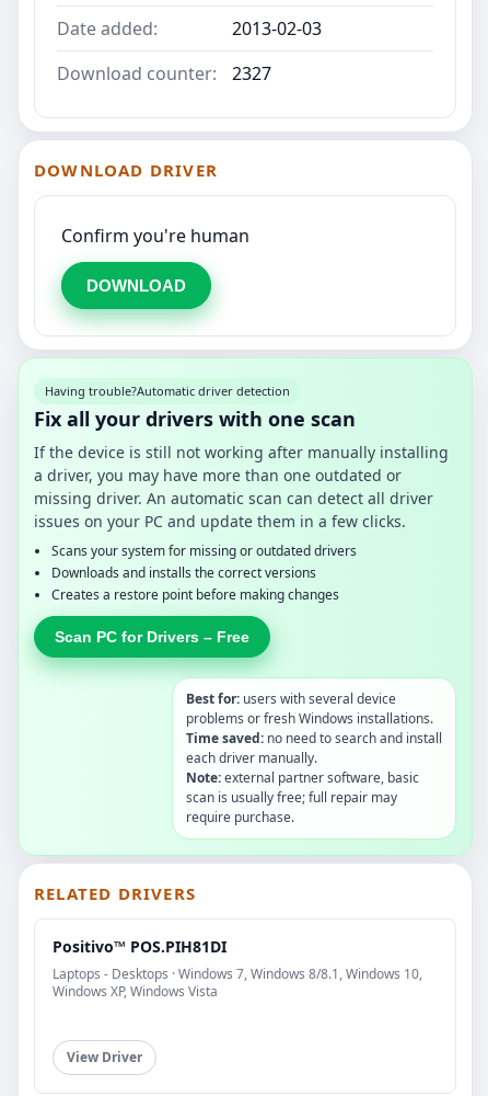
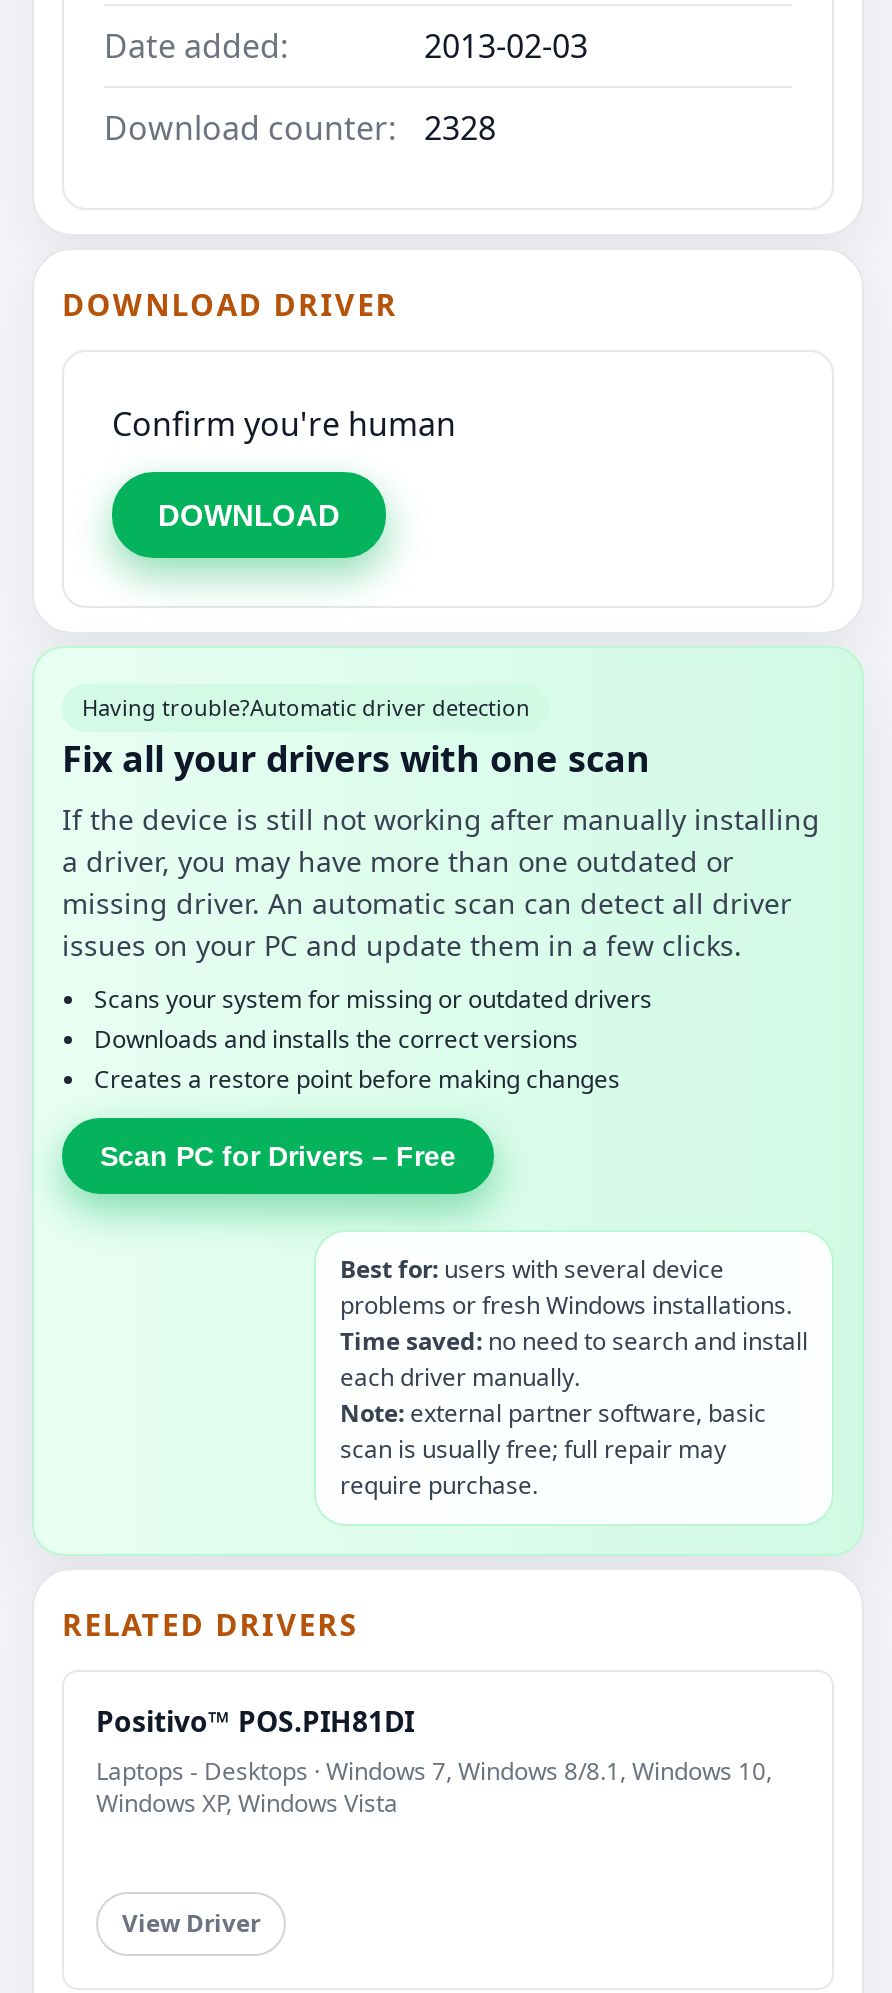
- Download counter: 2327
+ Download counter: 2328
